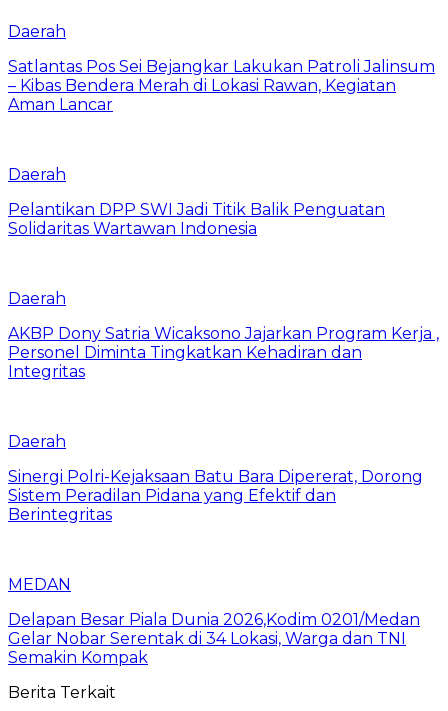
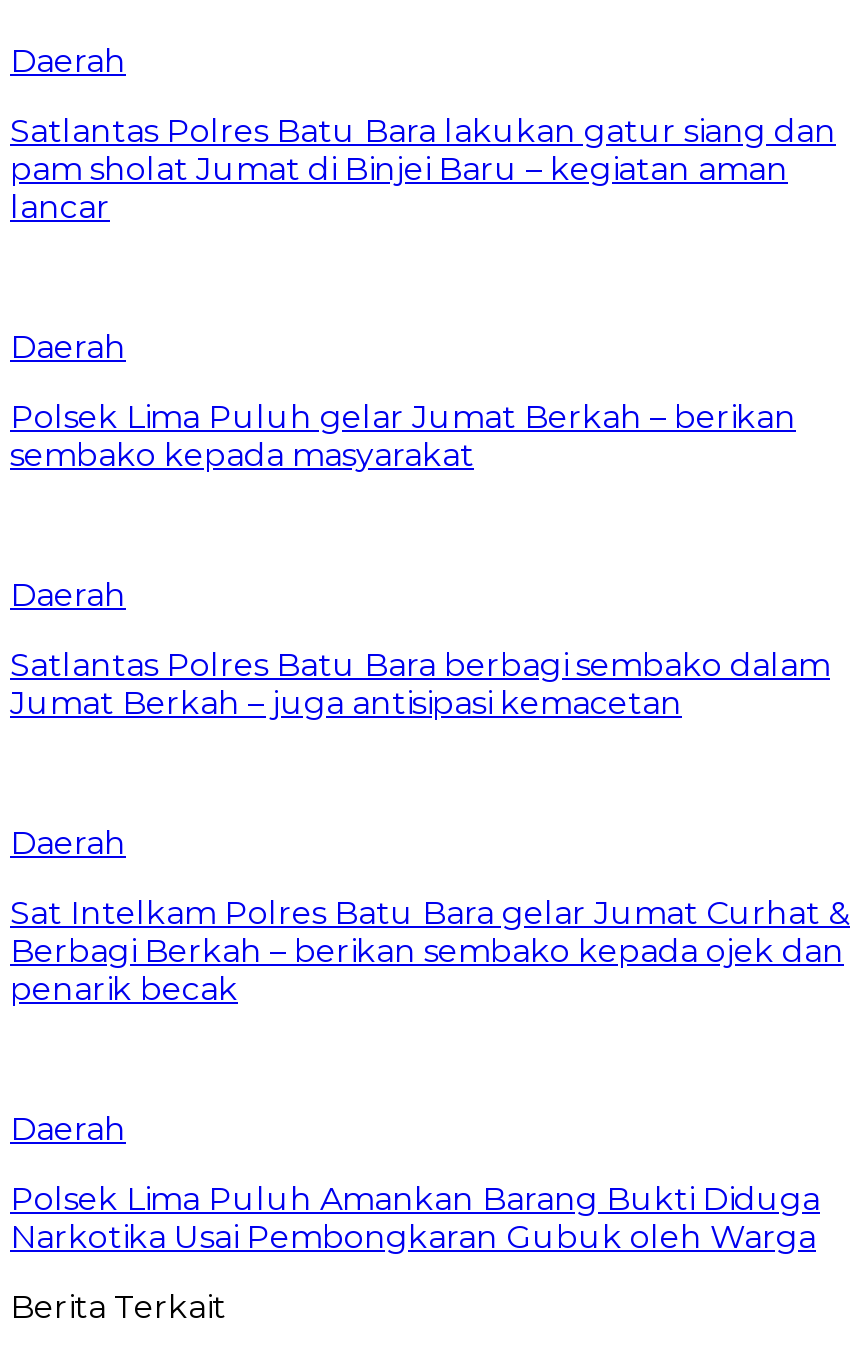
- Satlantas Pos Sei Bejangkar Lakukan Patroli Jalinsum
- – Kibas Bendera Merah di Lokasi Rawan, Kegiatan
- Aman Lancar
+ Satlantas Polres Batu Bara lakukan gatur siang dan
+ pam sholat Jumat di Binjei Baru – kegiatan aman
+ lancar

- Pelantikan DPP SWI Jadi Titik Balik Penguatan
- Solidaritas Wartawan Indonesia
+ Polsek Lima Puluh gelar Jumat Berkah – berikan
+ sembako kepada masyarakat

- AKBP Dony Satria Wicaksono Jajarkan Program Kerja ,
- Personel Diminta Tingkatkan Kehadiran dan
- Integritas
+ Satlantas Polres Batu Bara berbagi sembako dalam
+ Jumat Berkah – juga antisipasi kemacetan

- Sinergi Polri-Kejaksaan Batu Bara Dipererat, Dorong
- Sistem Peradilan Pidana yang Efektif dan
- Berintegritas
+ Sat Intelkam Polres Batu Bara gelar Jumat Curhat &
+ Berbagi Berkah – berikan sembako kepada ojek dan
+ penarik becak

- MEDAN
+ Daerah

- Delapan Besar Piala Dunia 2026,Kodim 0201/Medan
- Gelar Nobar Serentak di 34 Lokasi, Warga dan TNI
- Semakin Kompak
+ Polsek Lima Puluh Amankan Barang Bukti Diduga
+ Narkotika Usai Pembongkaran Gubuk oleh Warga
